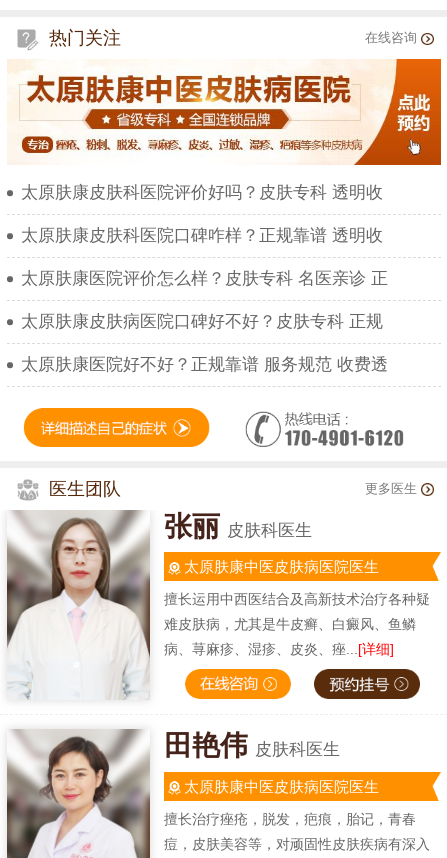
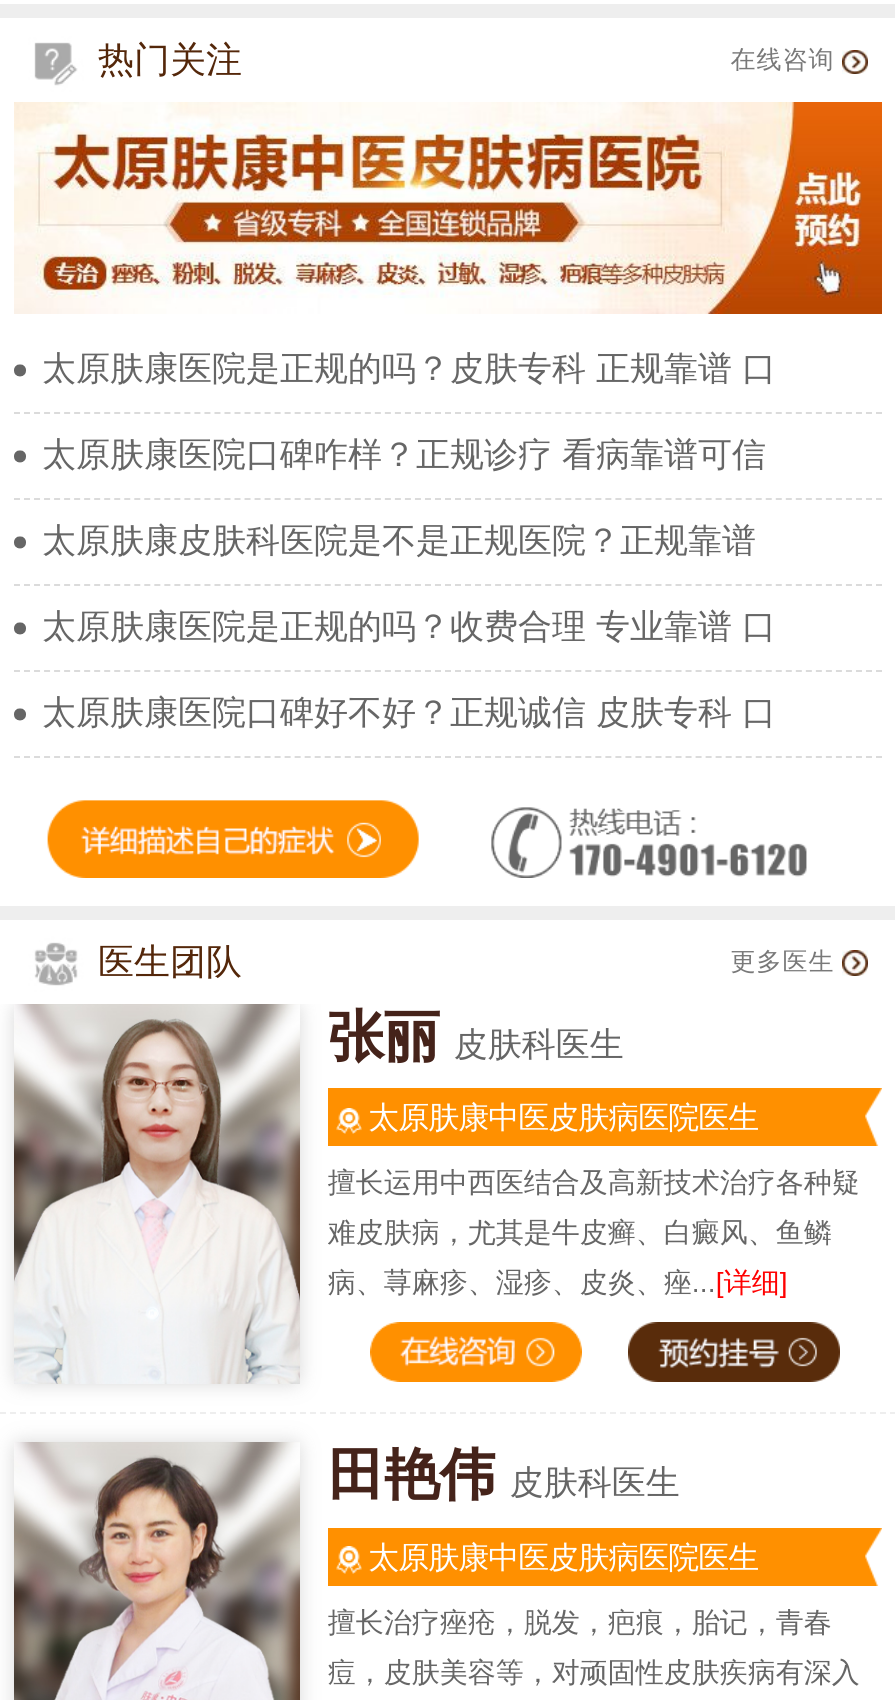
- 太原肤康皮肤科医院评价好吗？皮肤专科 透明收
+ 太原肤康医院是正规的吗？皮肤专科 正规靠谱 口

- 太原肤康皮肤科医院口碑咋样？正规靠谱 透明收
+ 太原肤康医院口碑咋样？正规诊疗 看病靠谱可信

- 太原肤康医院评价怎么样？皮肤专科 名医亲诊 正
+ 太原肤康皮肤科医院是不是正规医院？正规靠谱

- 太原肤康皮肤病医院口碑好不好？皮肤专科 正规
+ 太原肤康医院是正规的吗？收费合理 专业靠谱 口

- 太原肤康医院好不好？正规靠谱 服务规范 收费透
+ 太原肤康医院口碑好不好？正规诚信 皮肤专科 口
